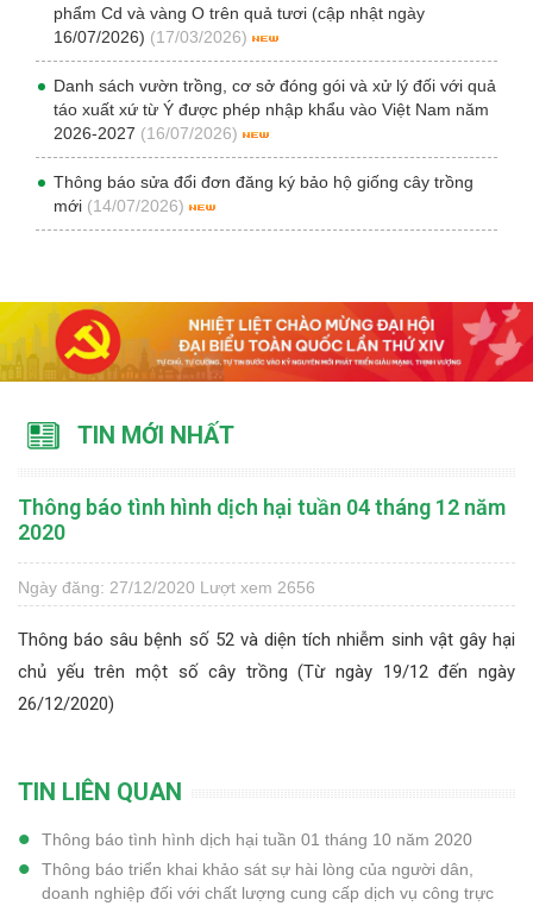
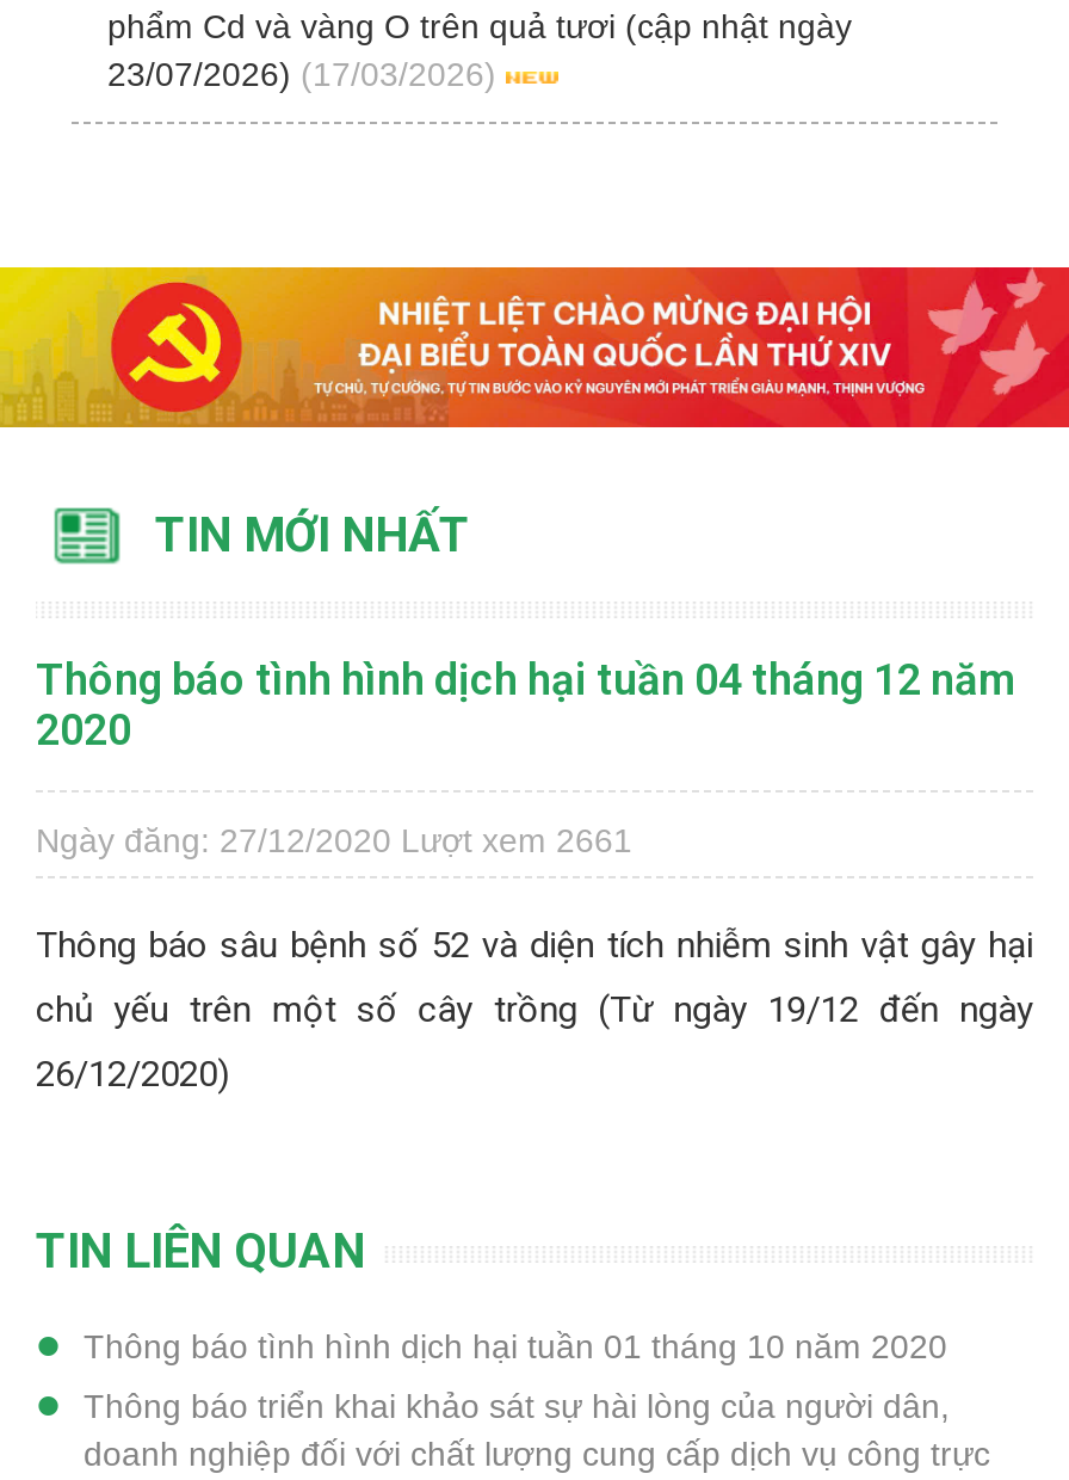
- 16/07/2026) (17/03/2026)
- Danh sách vườn trồng, cơ sở đóng gói và xử lý đối với quả
- táo xuất xứ từ Ý được phép nhập khẩu vào Việt Nam năm
- 2026-2027 (16/07/2026)
- Thông báo sửa đổi đơn đăng ký bảo hộ giống cây trồng
- mới (14/07/2026)
+ 23/07/2026) (17/03/2026)

- Ngày đăng: 27/12/2020 Lượt xem 2656
+ Ngày đăng: 27/12/2020 Lượt xem 2661
